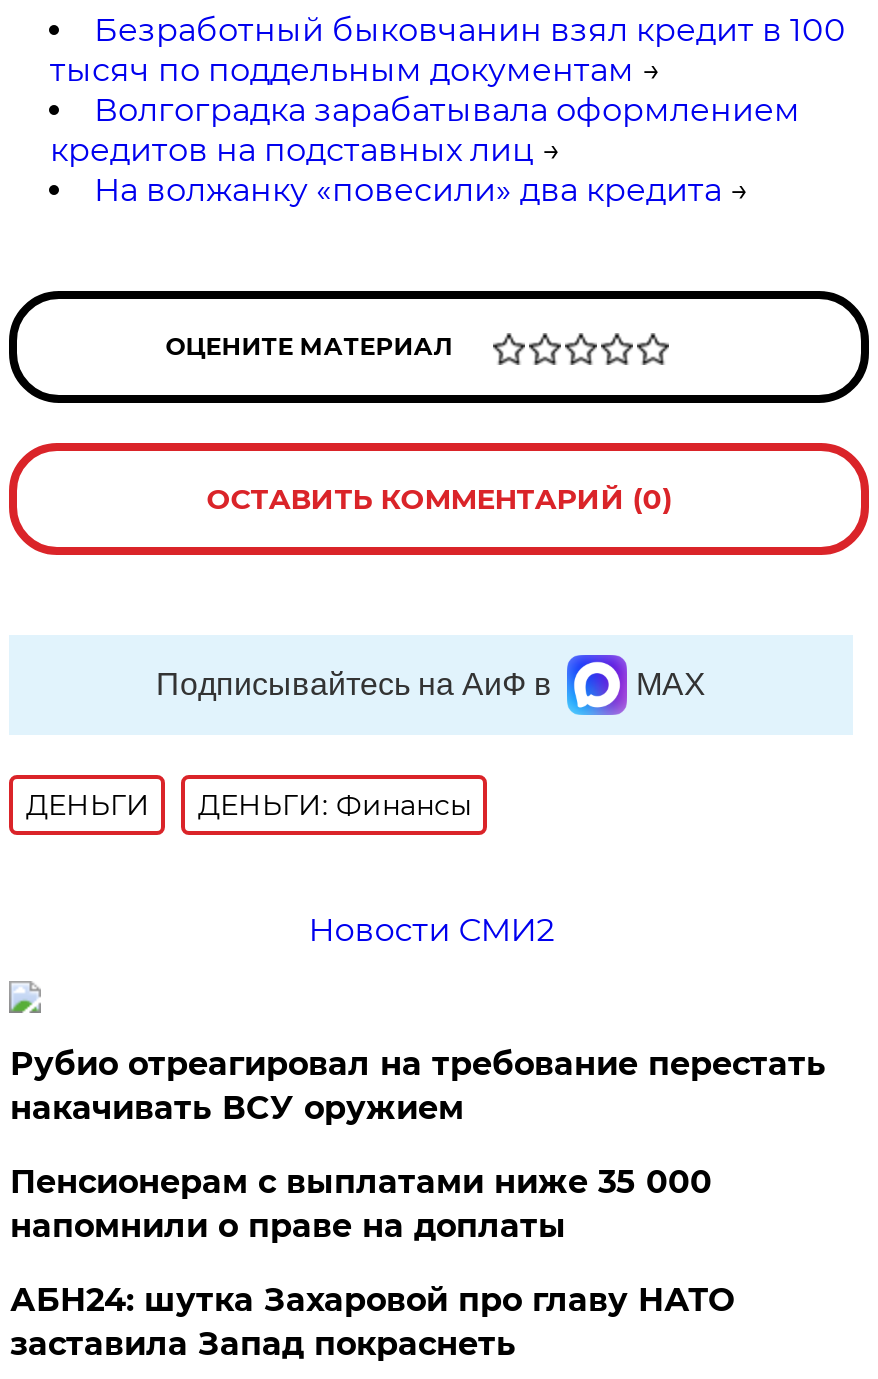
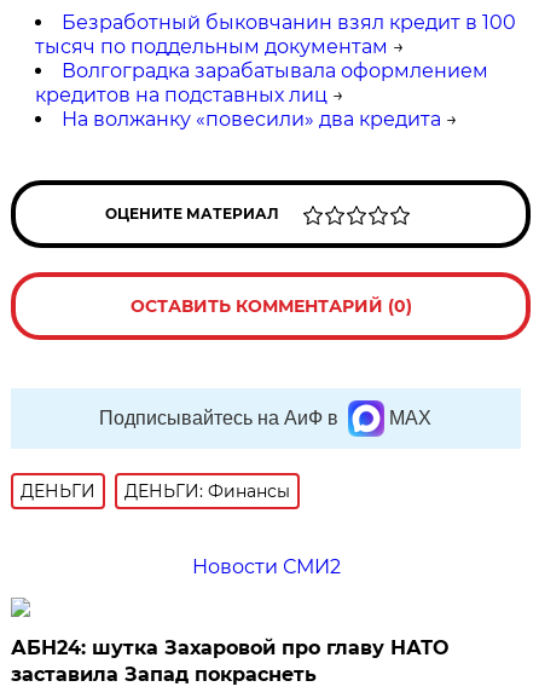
- Рубио отреагировал на требование перестать
- накачивать ВСУ оружием
- Пенсионерам с выплатами ниже 35 000
- напомнили о праве на доплаты
